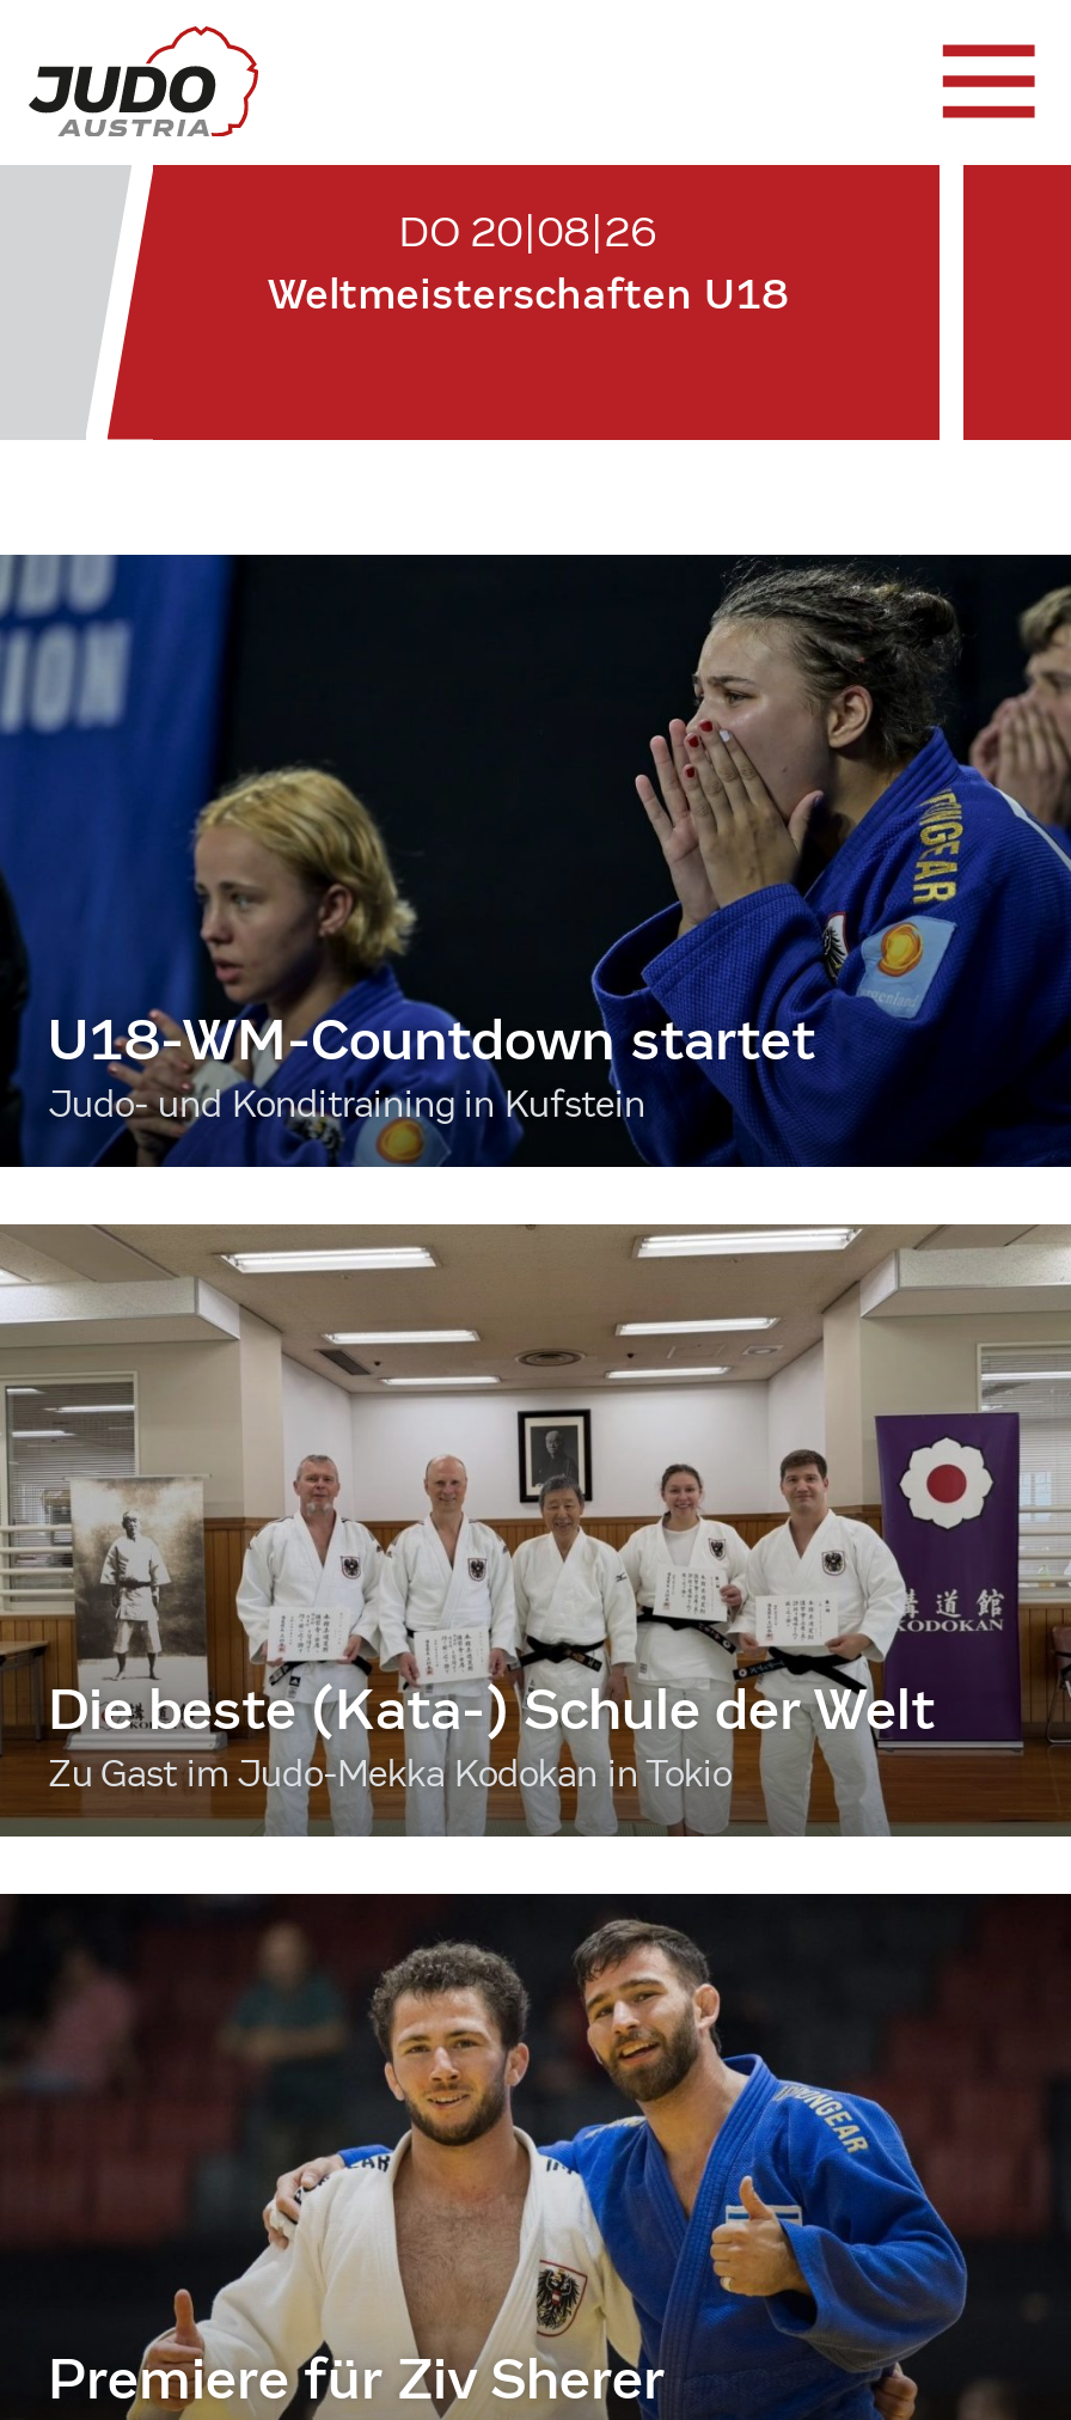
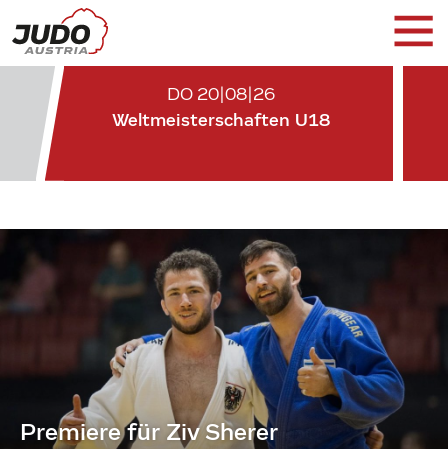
- [image]
- U18-WM-Countdown startet
- Judo- und Konditraining in Kufstein

- [image]
- Die beste (Kata-) Schule der Welt
- Zu Gast im Judo-Mekka Kodokan in Tokio
